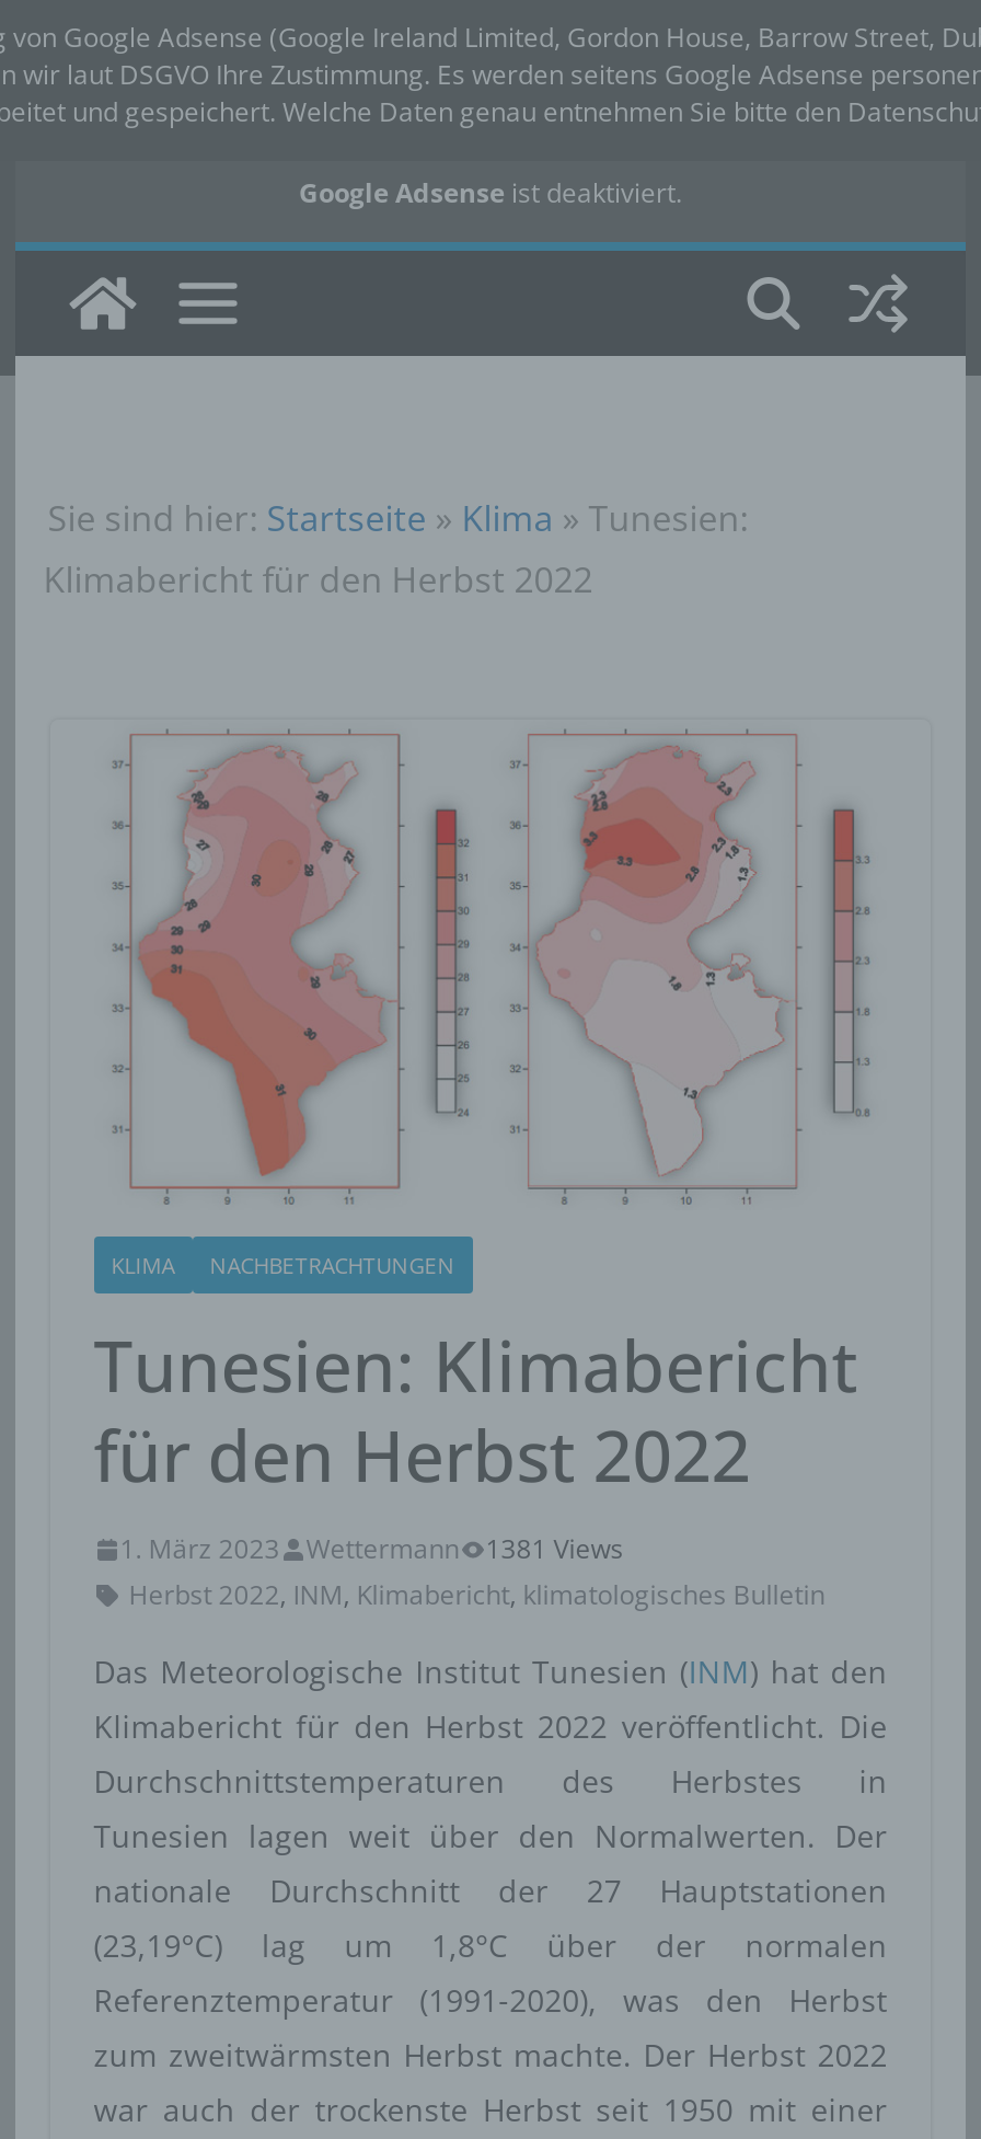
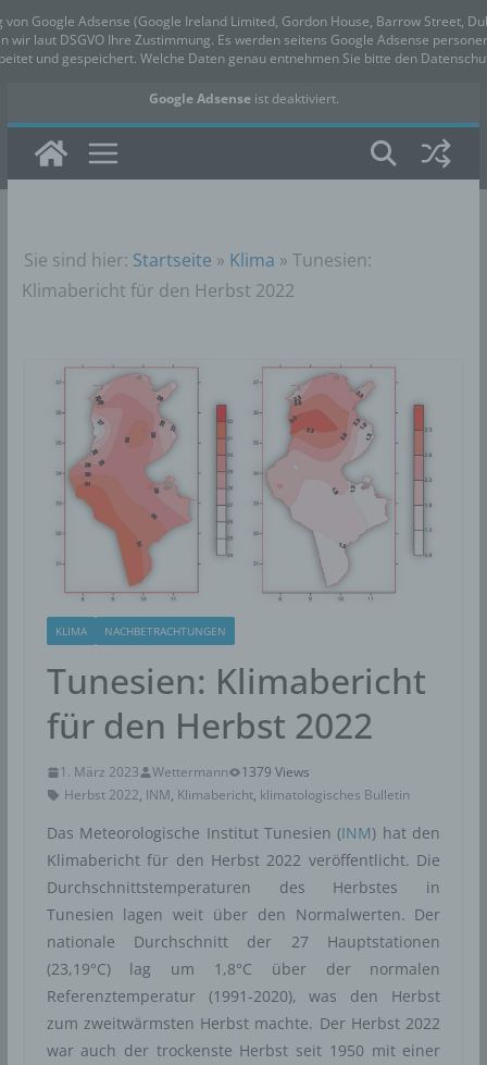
- 1. März 2023 Wettermann 1381 Views
+ 1. März 2023 Wettermann 1379 Views
